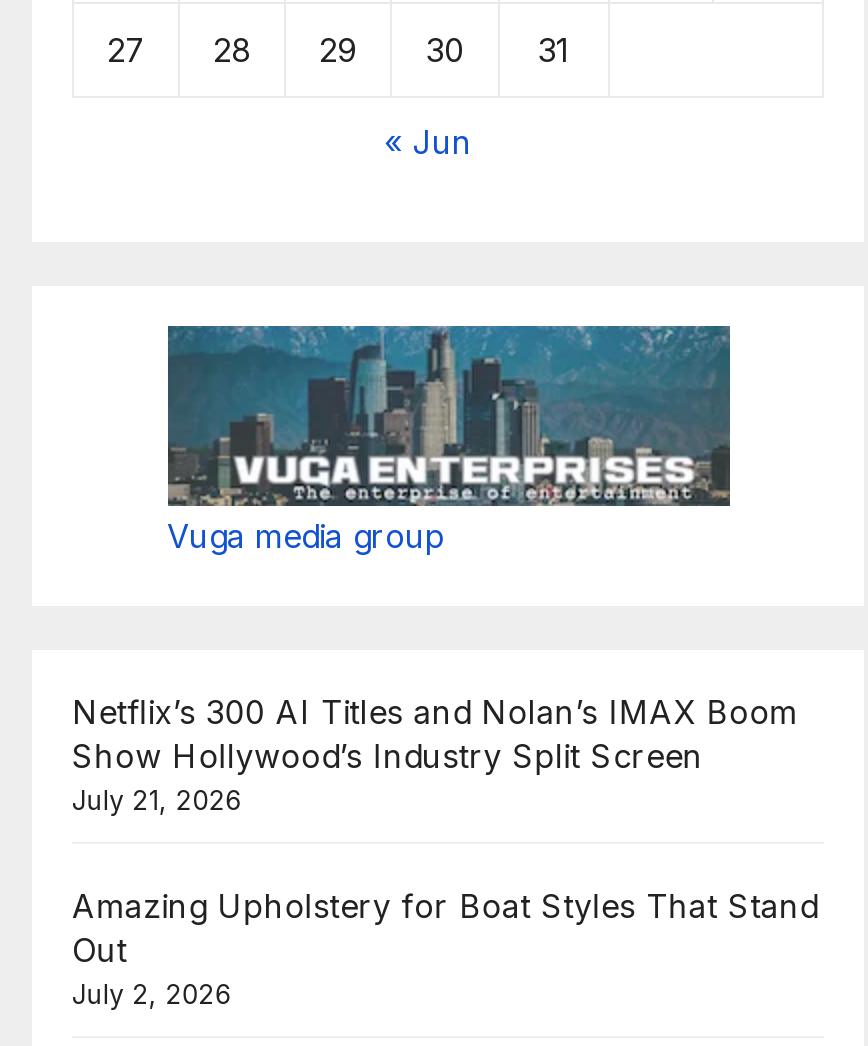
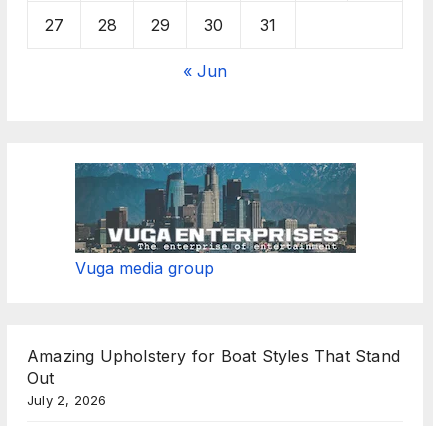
- Netflix’s 300 AI Titles and Nolan’s IMAX Boom
- Show Hollywood’s Industry Split Screen
- July 21, 2026
